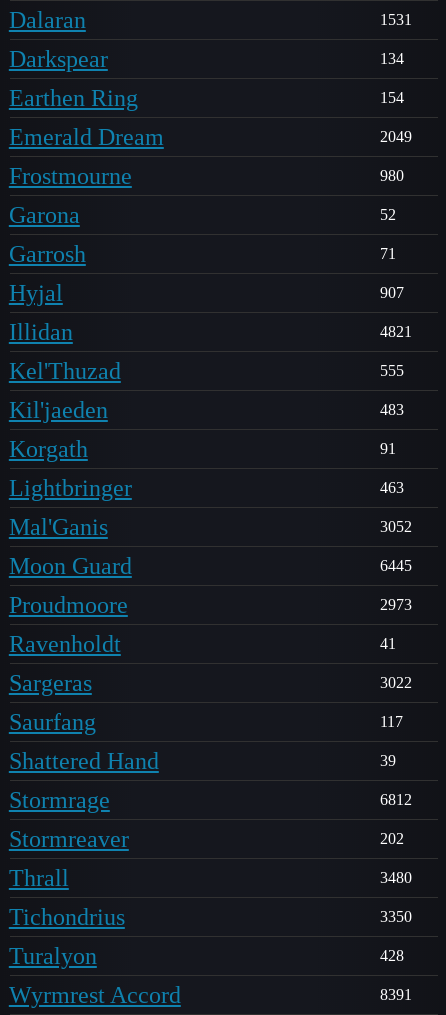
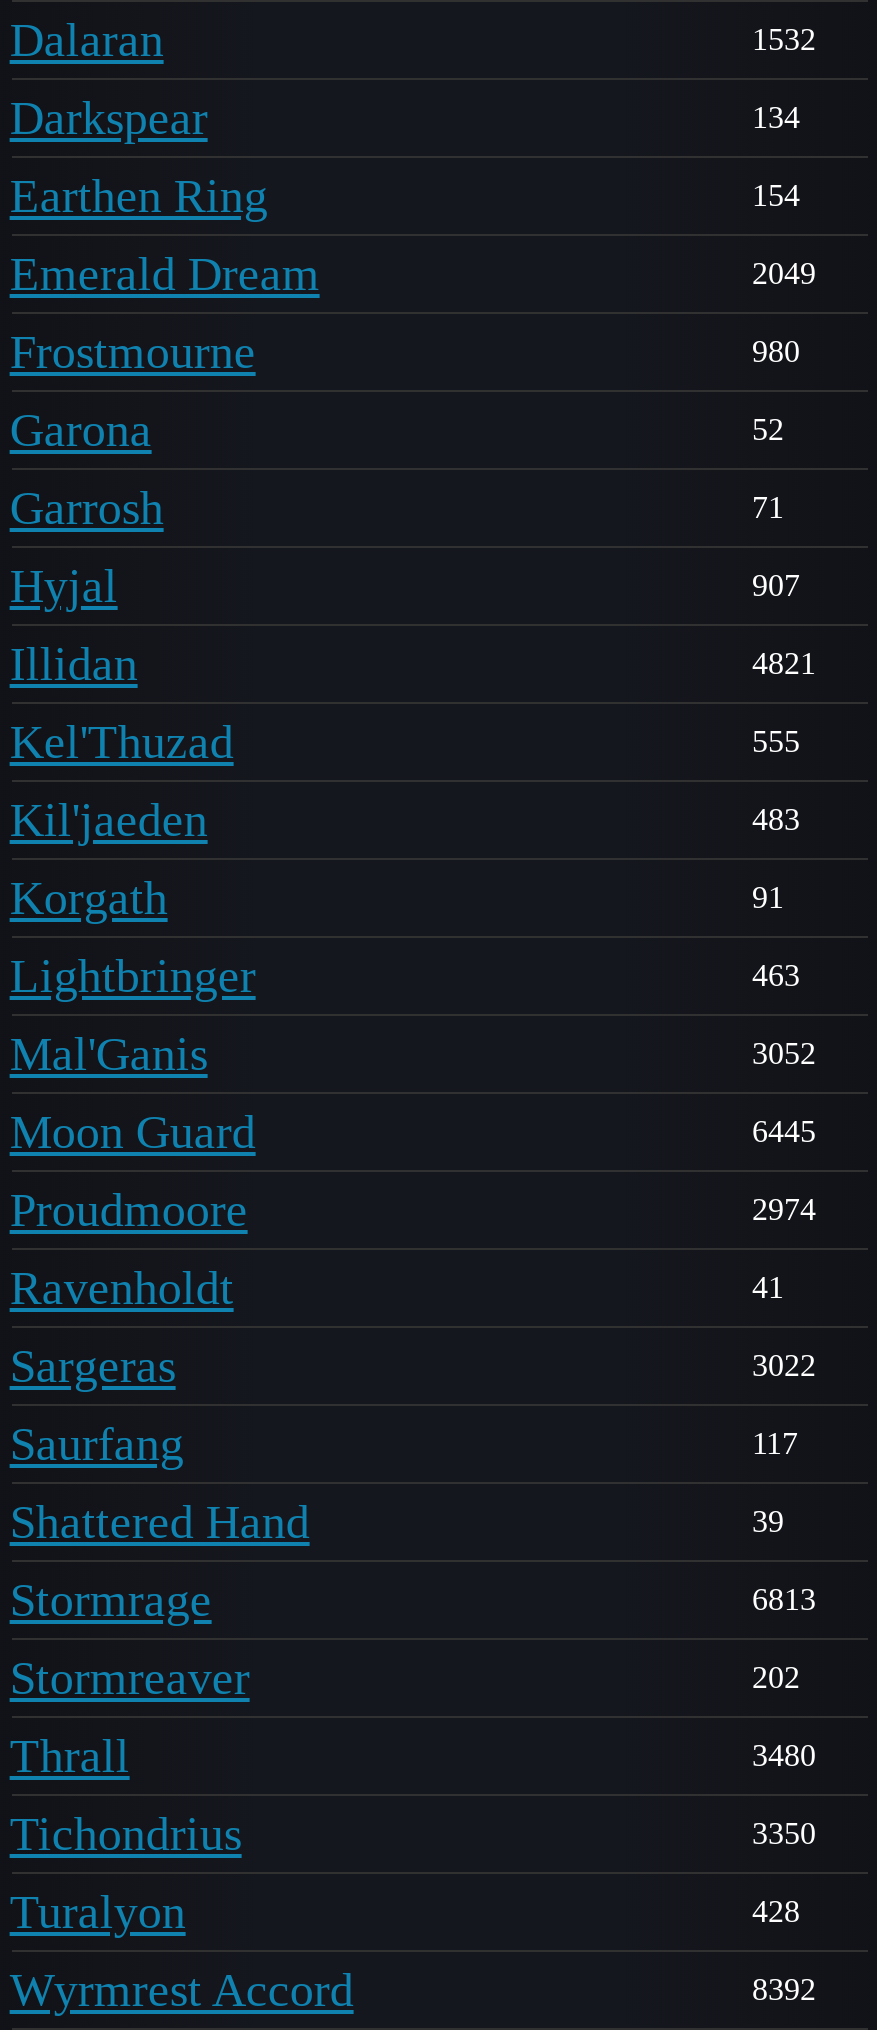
- 1531
+ 1532

- 2973
+ 2974

- 6812
+ 6813

- 8391
+ 8392
